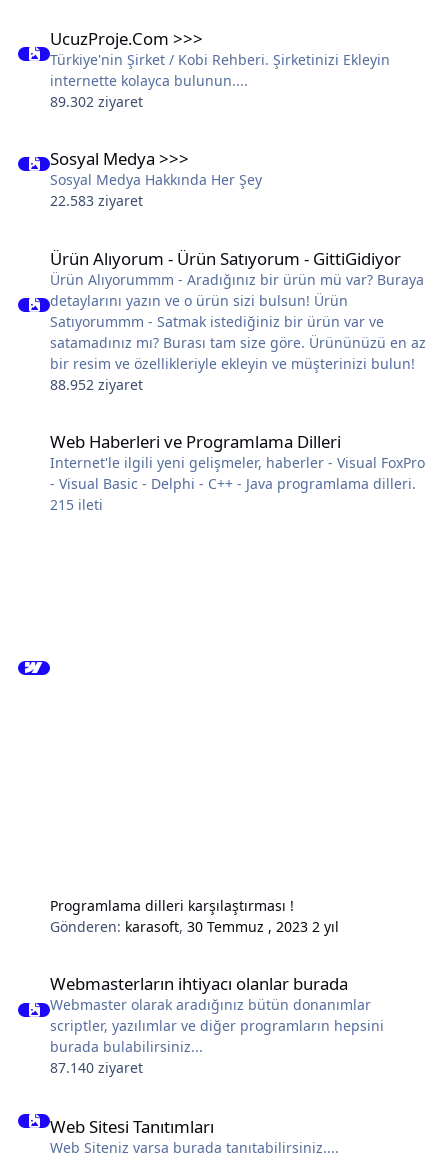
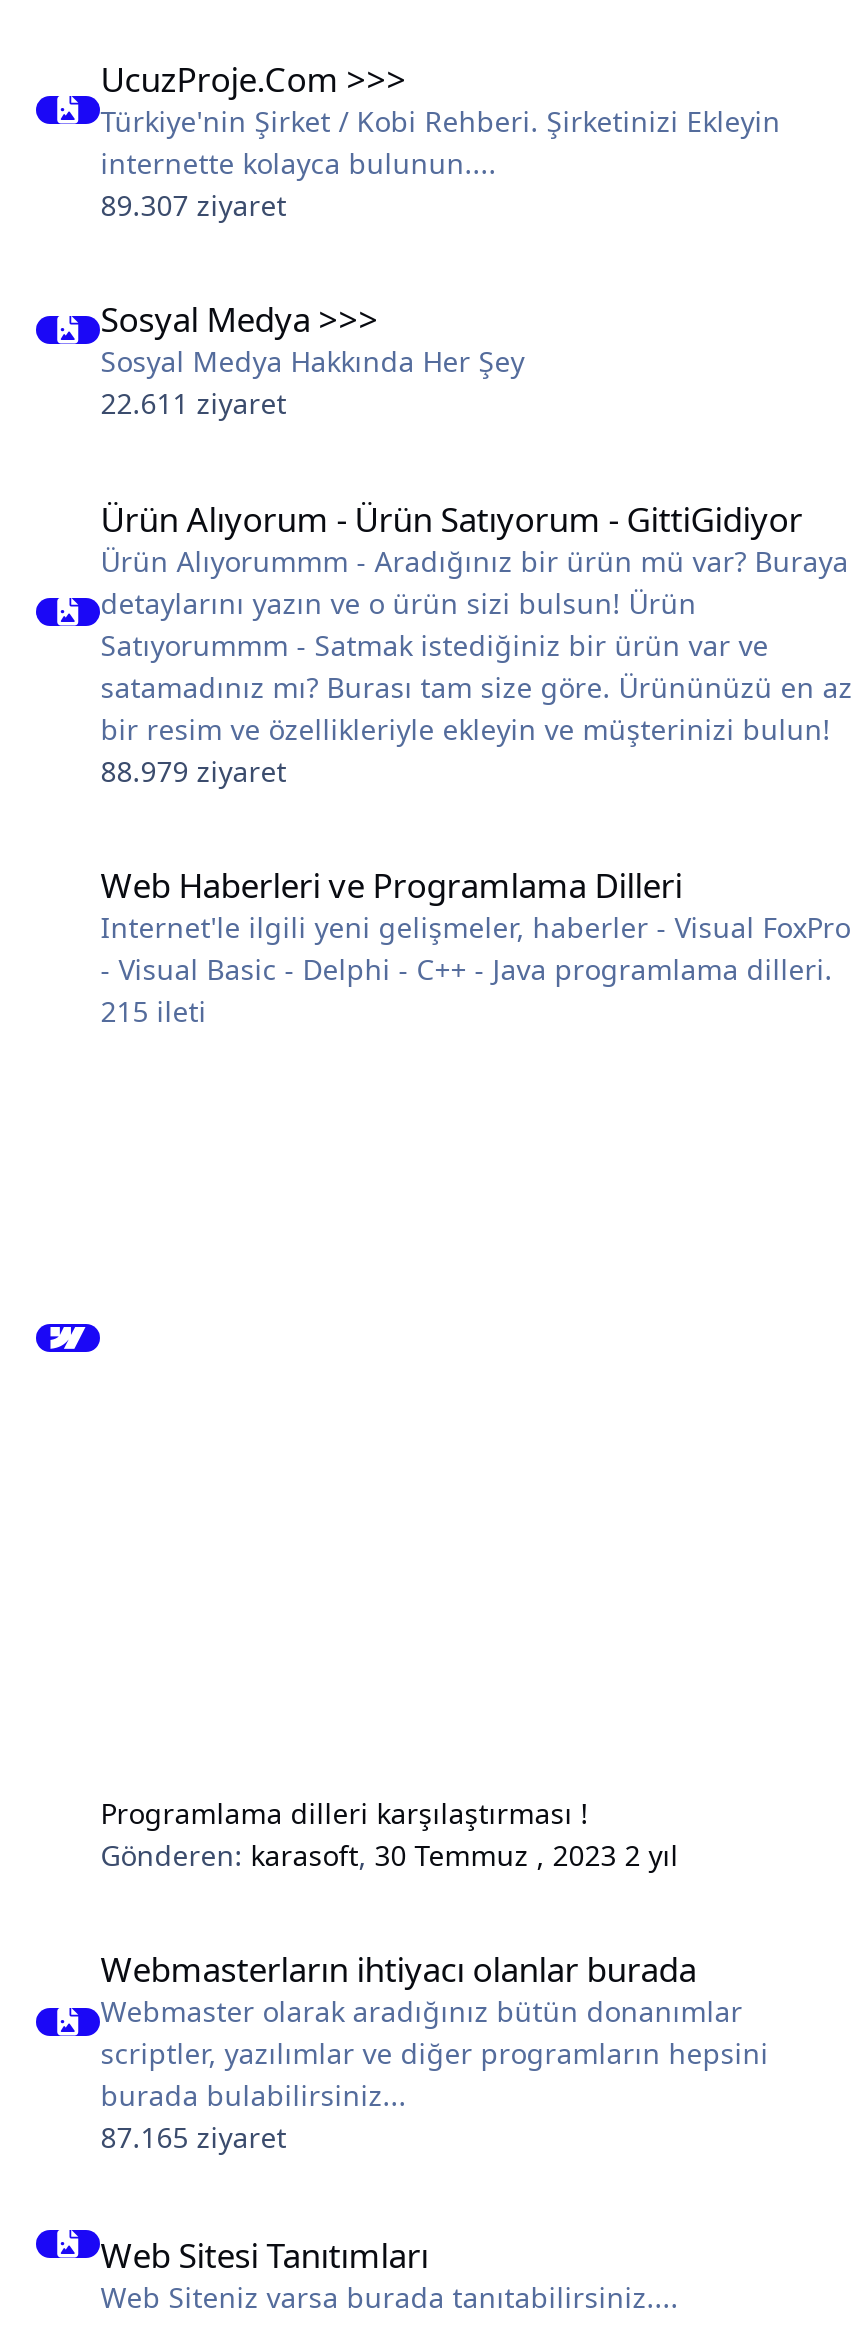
- 89.302 ziyaret
+ 89.307 ziyaret

- 22.583 ziyaret
+ 22.611 ziyaret

- 88.952 ziyaret
+ 88.979 ziyaret

- 87.140 ziyaret
+ 87.165 ziyaret
